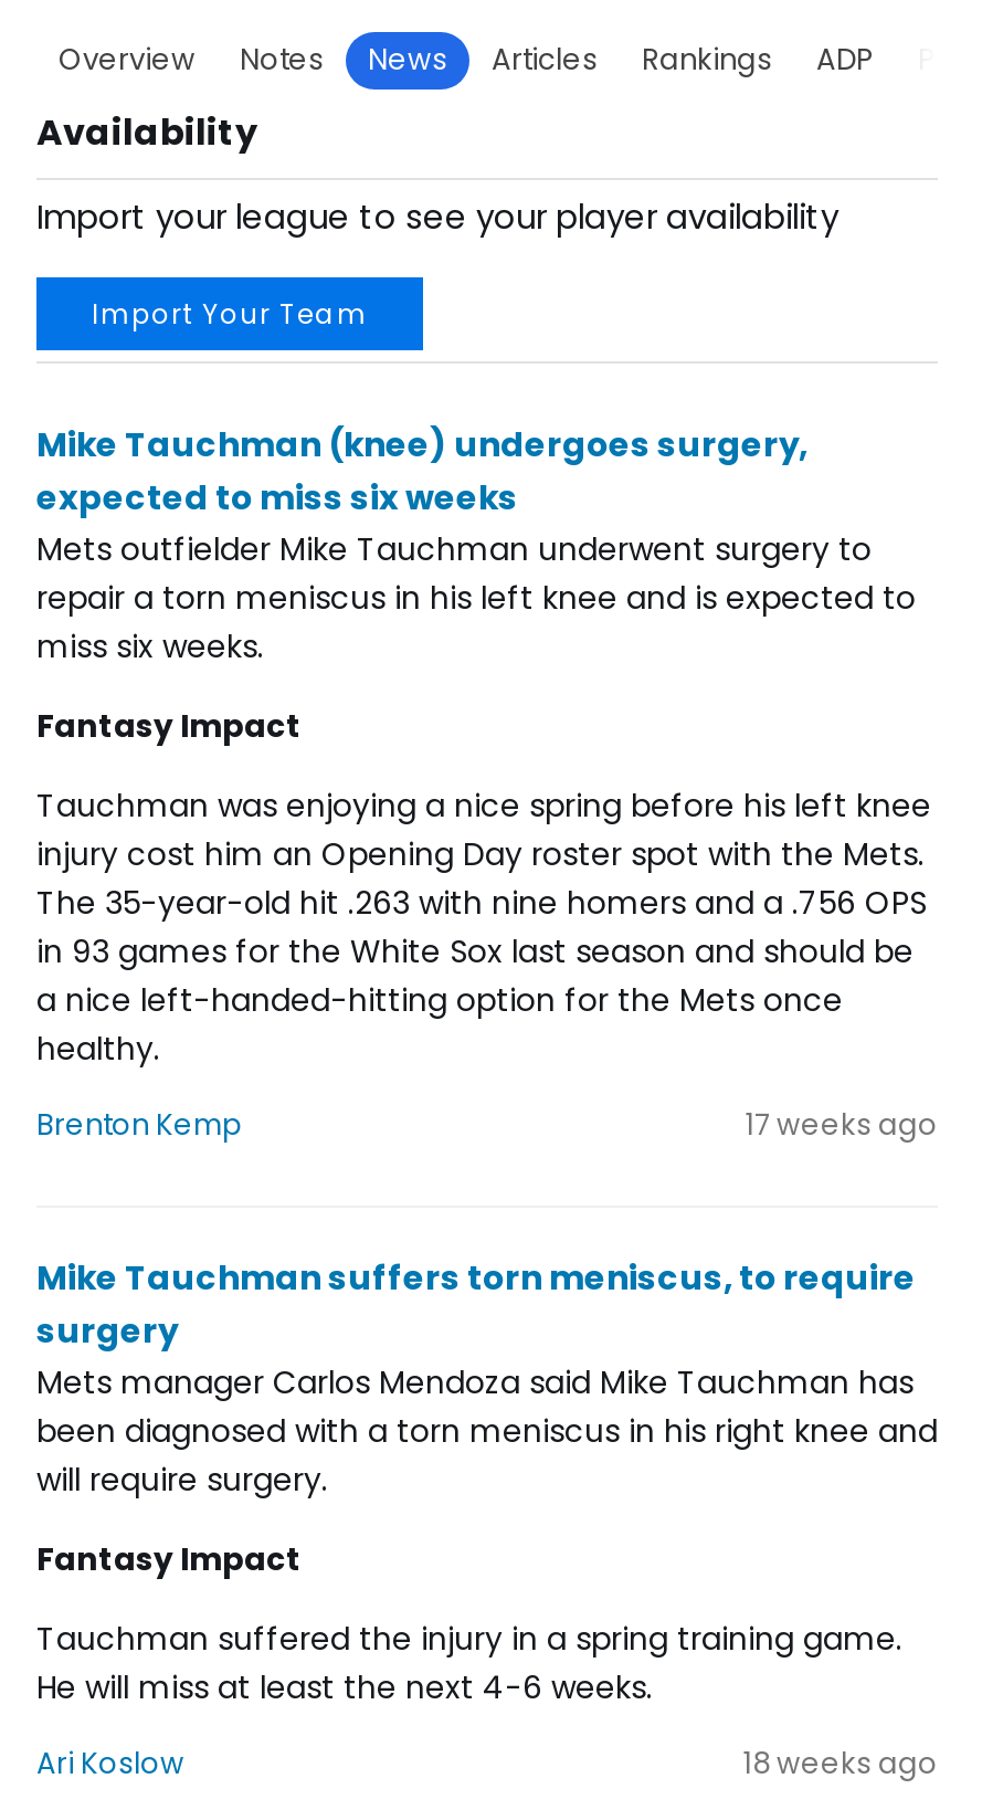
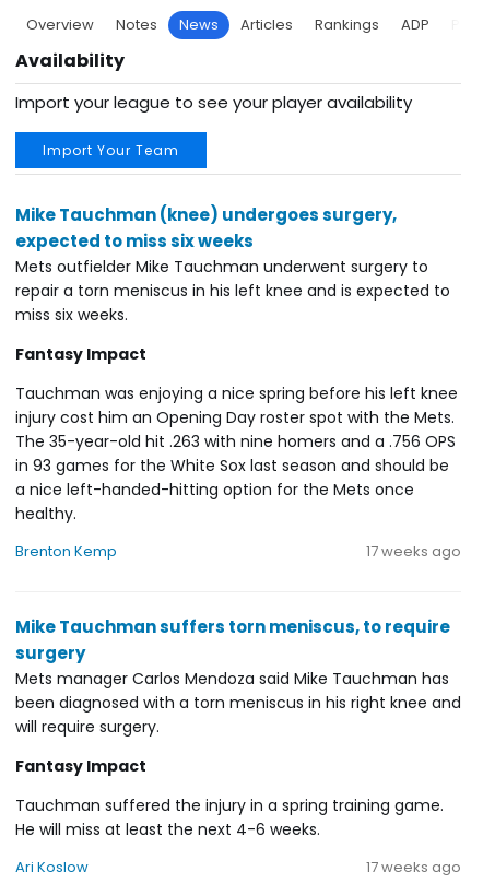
- 18 weeks ago
+ 17 weeks ago
